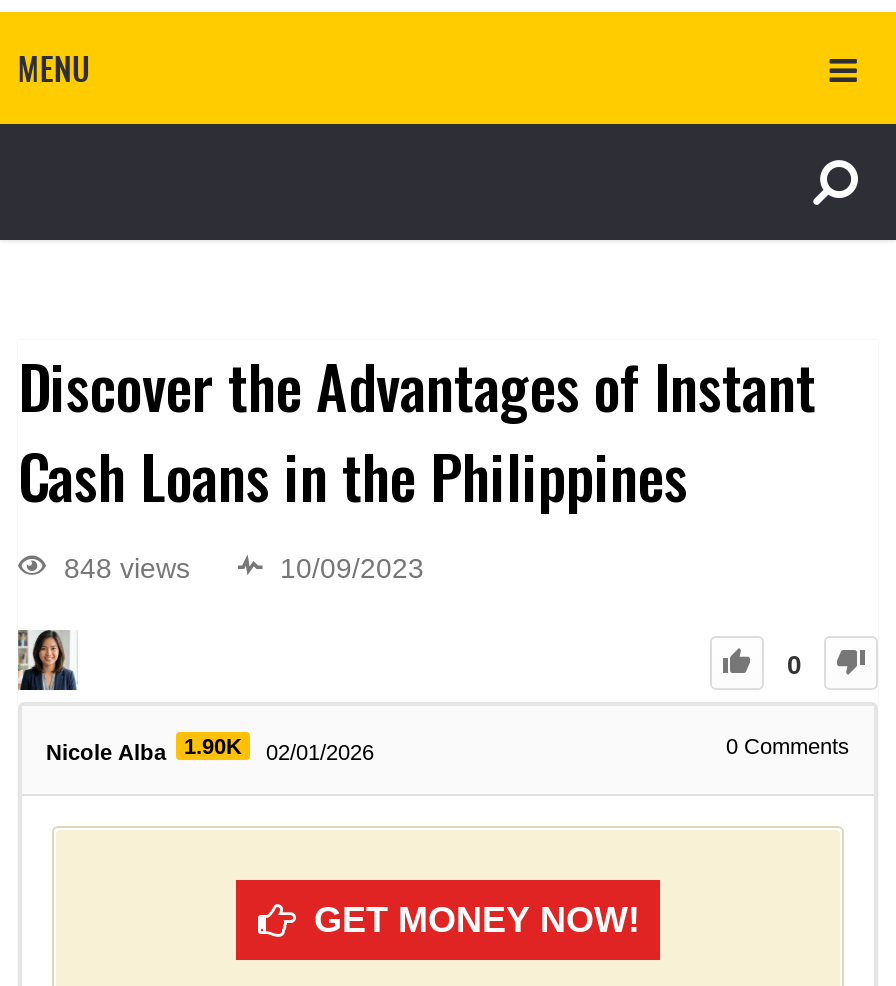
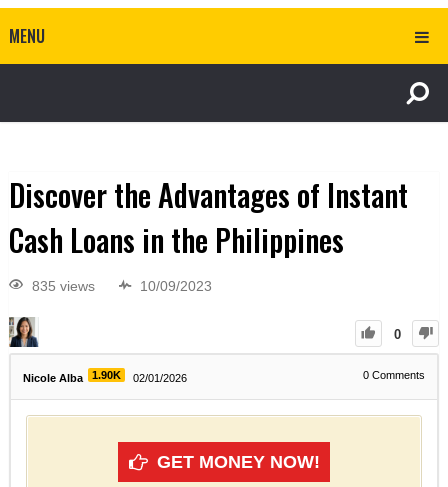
- 848 views
+ 835 views
